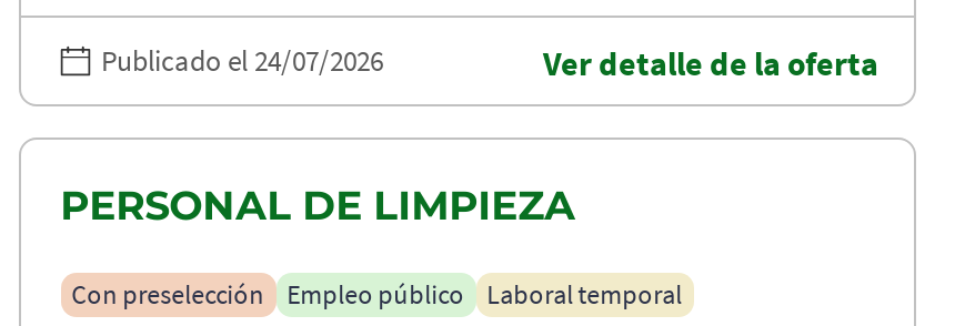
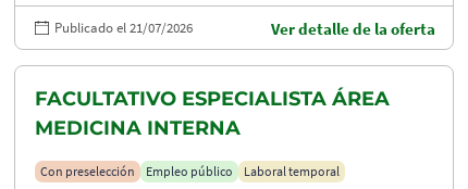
- Publicado el 24/07/2026
+ Publicado el 21/07/2026

- PERSONAL DE LIMPIEZA
+ FACULTATIVO ESPECIALISTA ÁREA
+ MEDICINA INTERNA
